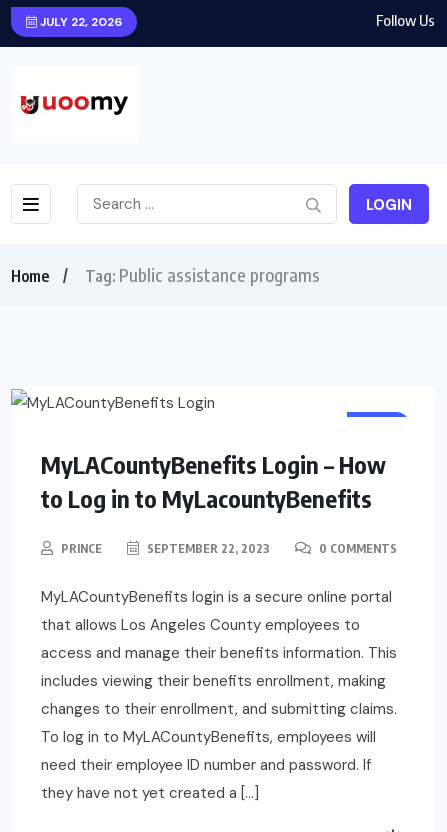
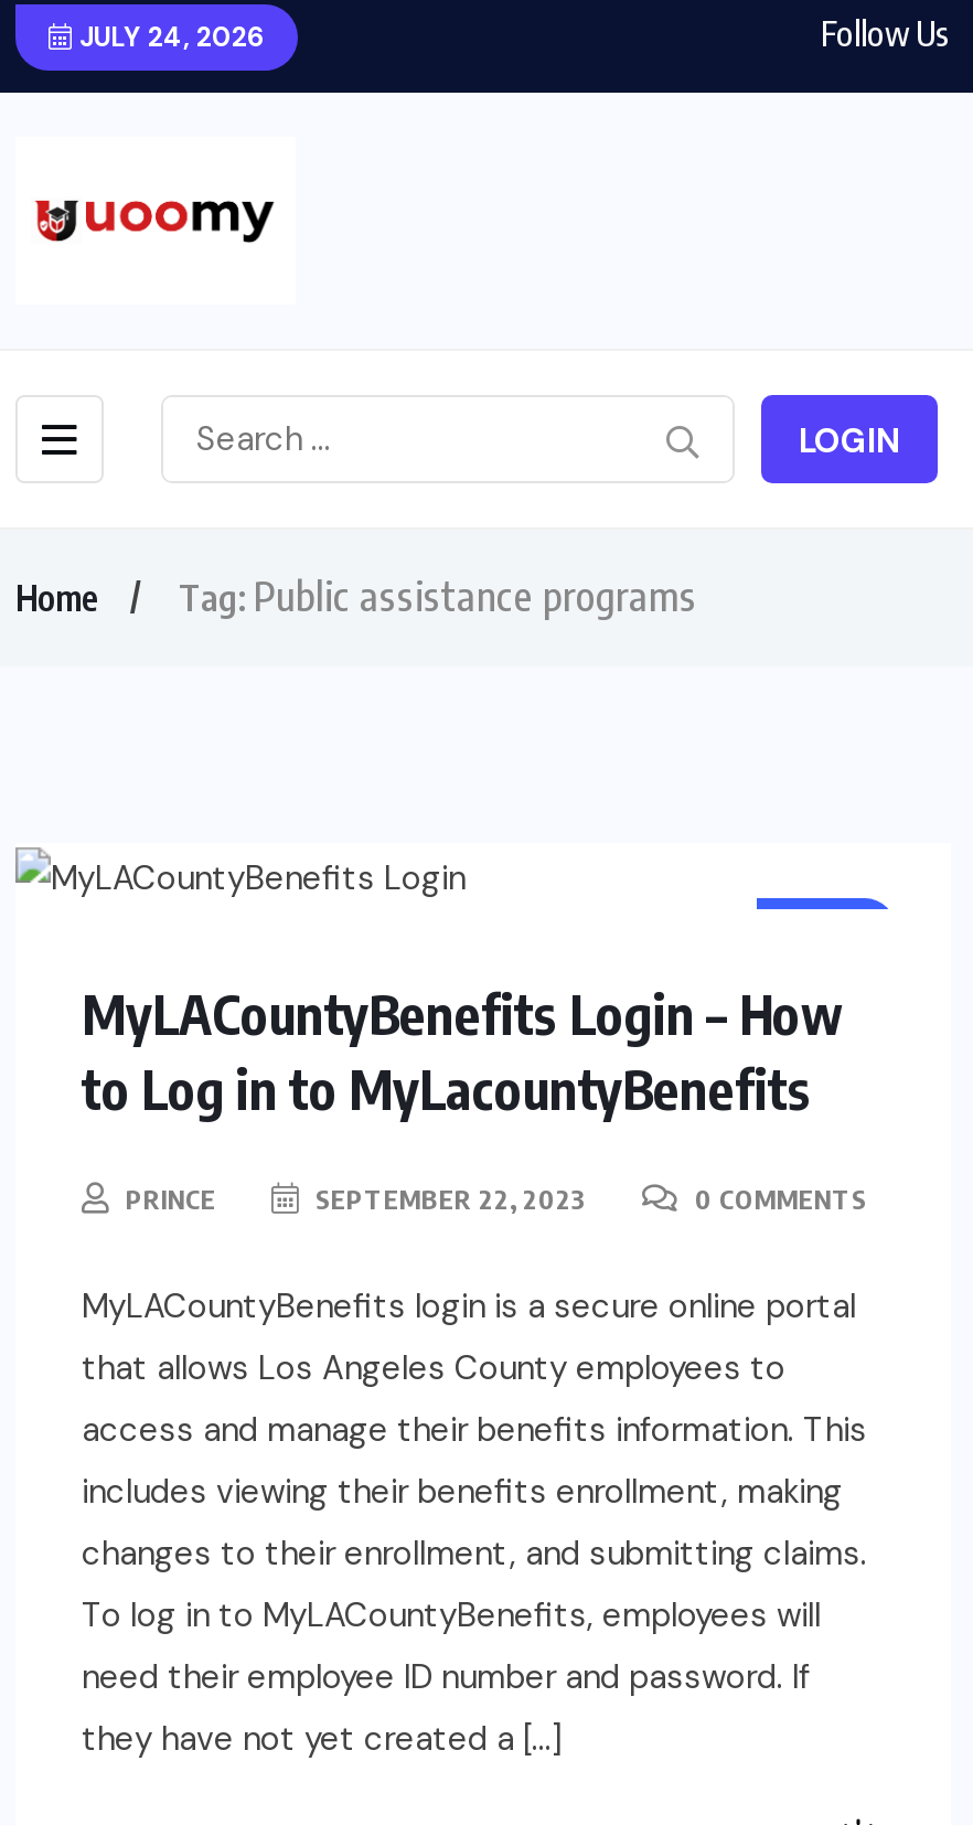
- JULY 22, 2026
+ JULY 24, 2026
